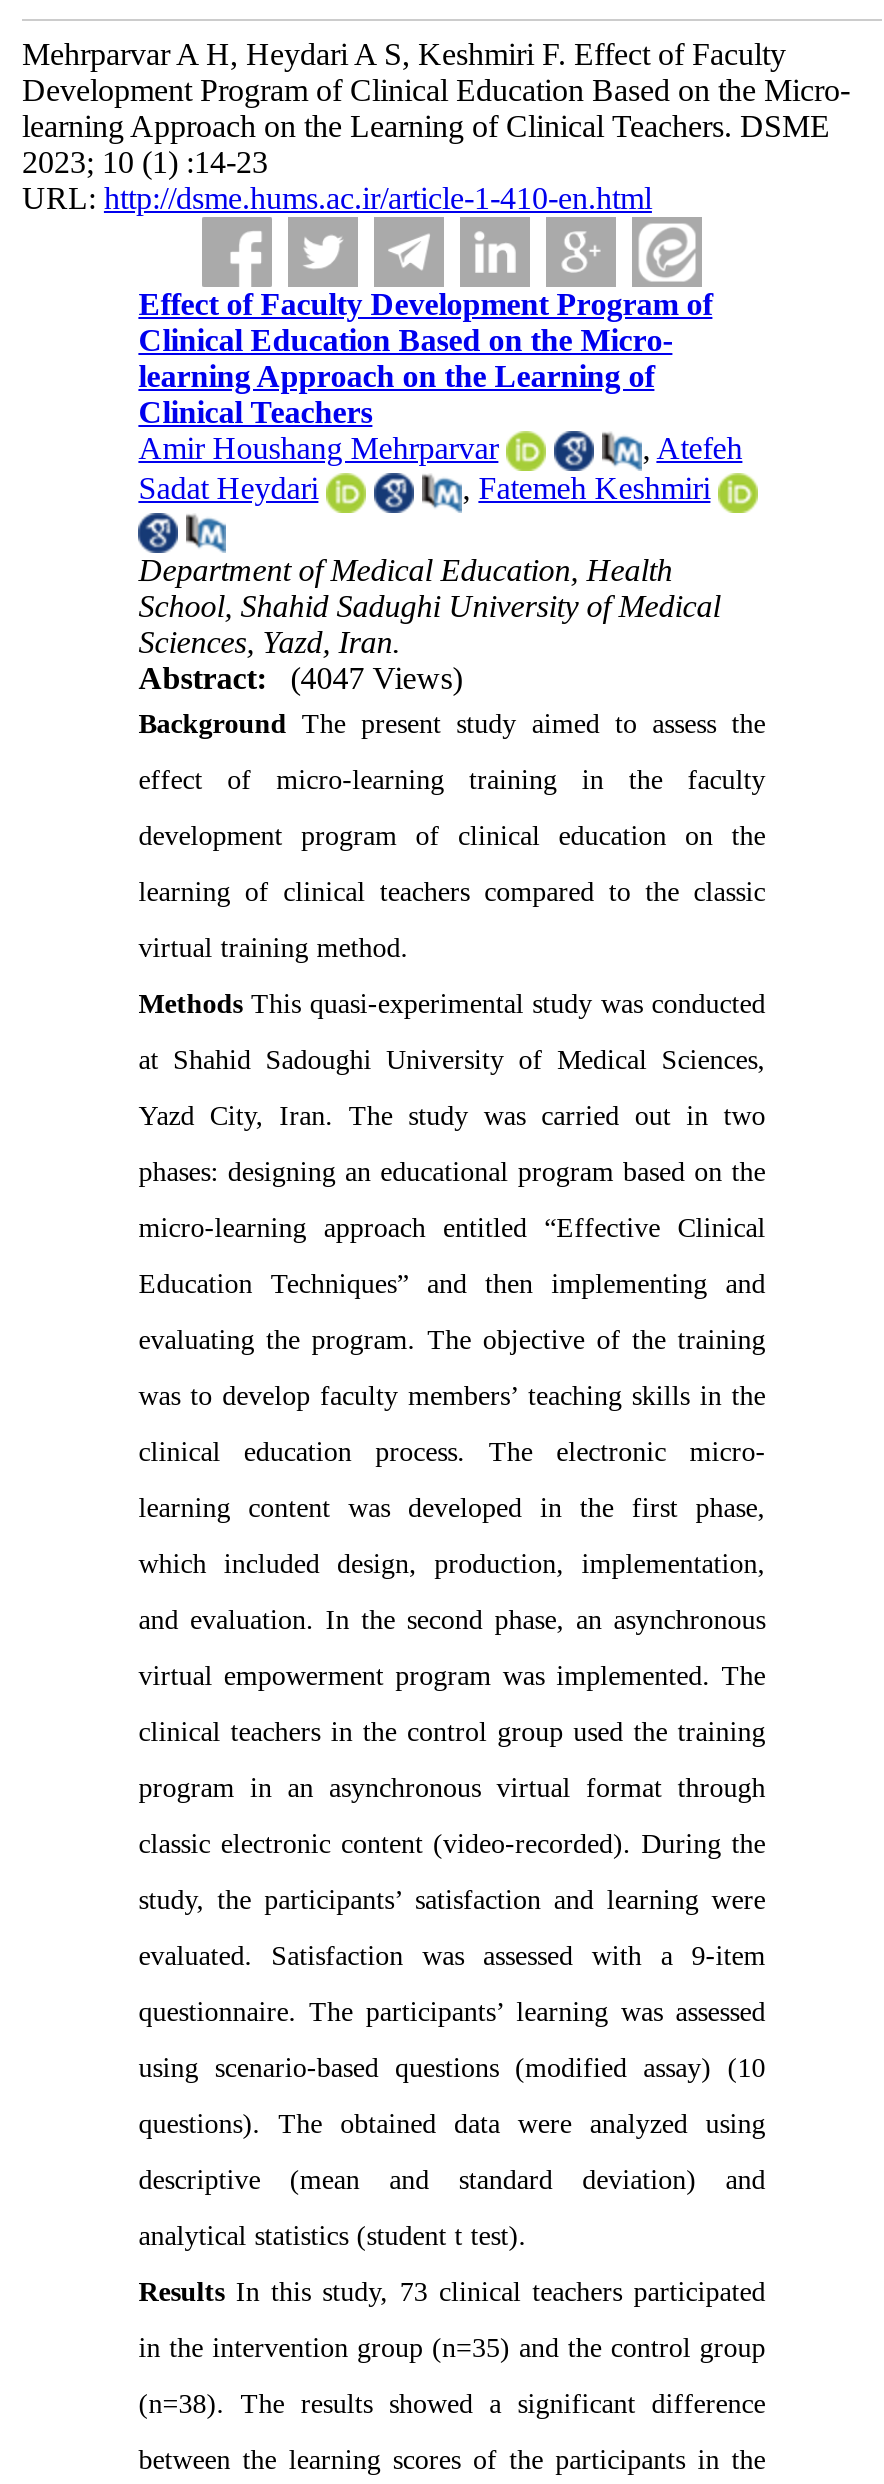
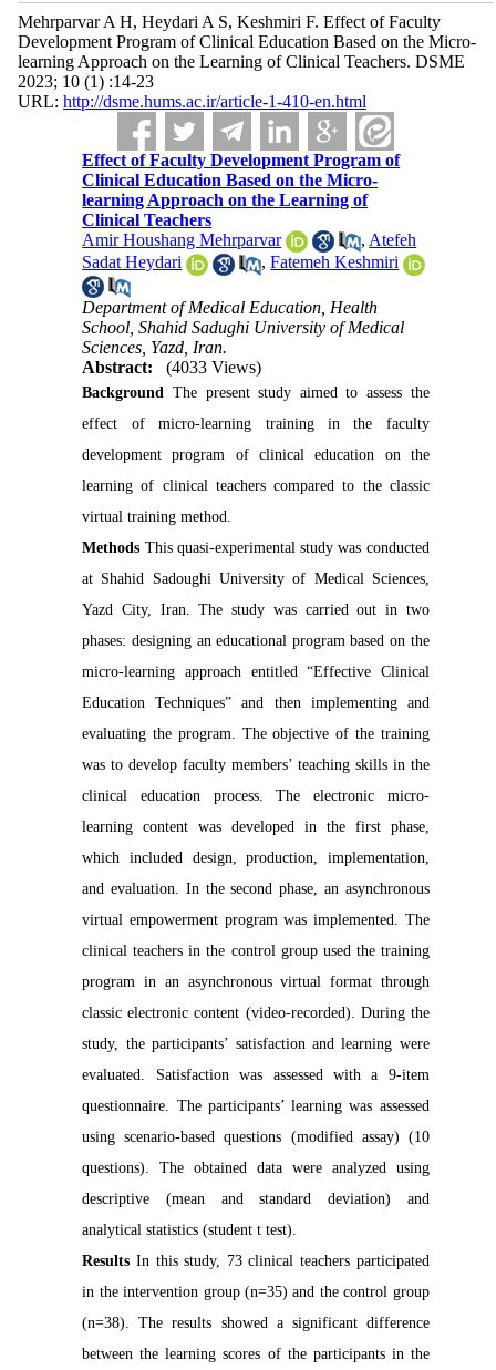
- Abstract: (4047 Views)
+ Abstract: (4033 Views)
